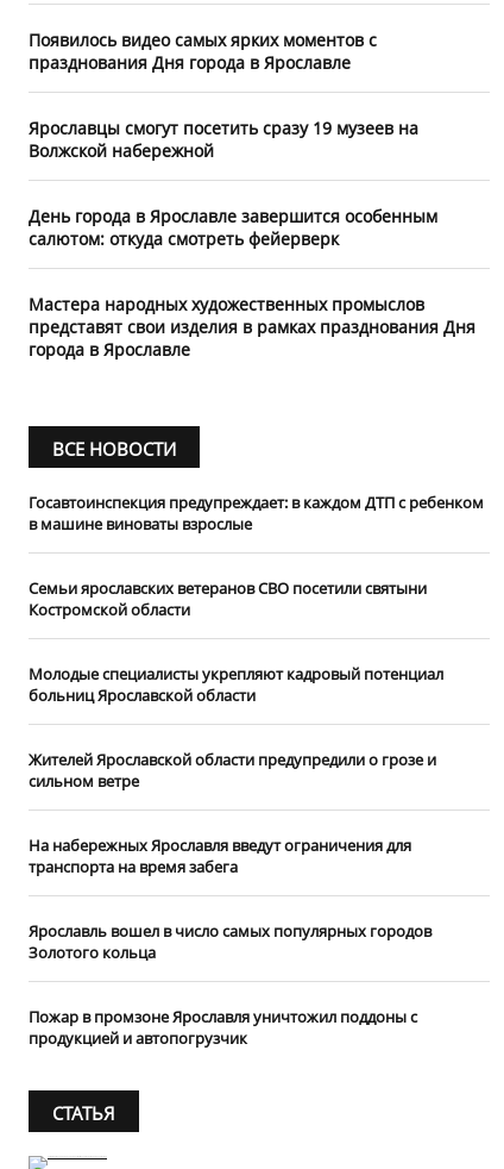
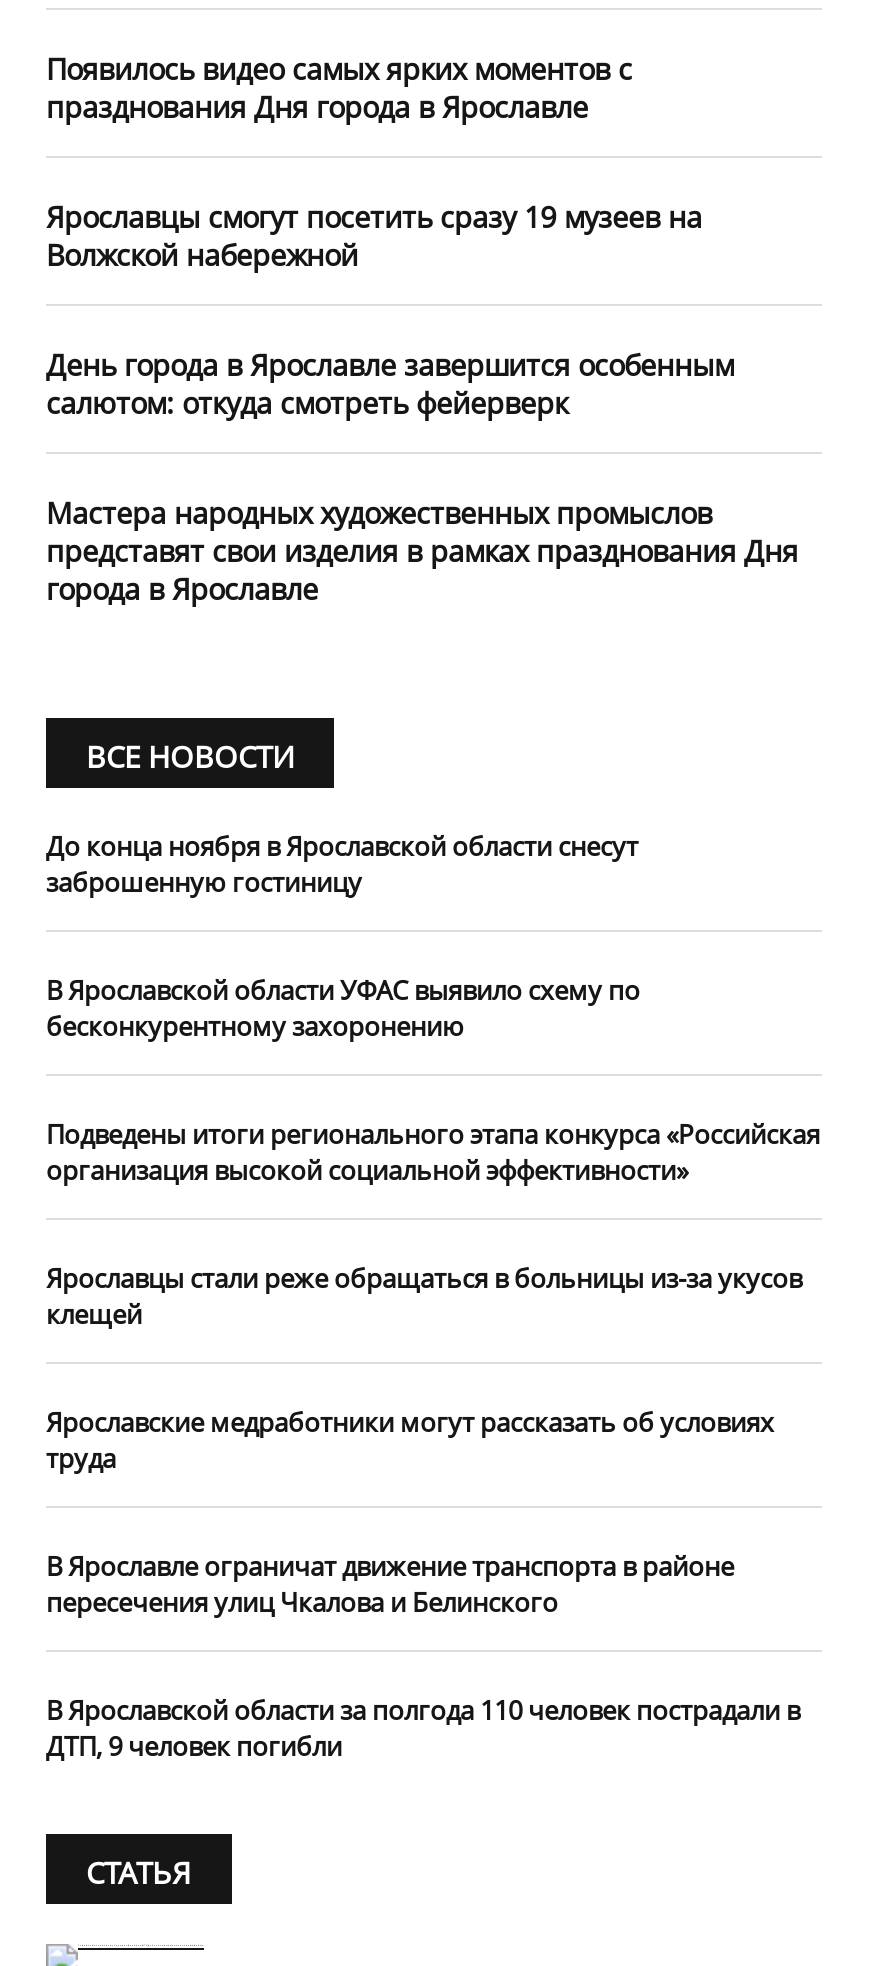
- Госавтоинспекция предупреждает: в каждом ДТП с ребенком
- в машине виноваты взрослые
+ До конца ноября в Ярославской области снесут
+ заброшенную гостиницу

- Семьи ярославских ветеранов СВО посетили святыни
- Костромской области
+ В Ярославской области УФАС выявило схему по
+ бесконкурентному захоронению

- Молодые специалисты укрепляют кадровый потенциал
- больниц Ярославской области
+ Подведены итоги регионального этапа конкурса «Российская
+ организация высокой социальной эффективности»

- Жителей Ярославской области предупредили о грозе и
- сильном ветре
+ Ярославцы стали реже обращаться в больницы из-за укусов
+ клещей

- На набережных Ярославля введут ограничения для
- транспорта на время забега
+ Ярославские медработники могут рассказать об условиях
+ труда

- Ярославль вошел в число самых популярных городов
- Золотого кольца
+ В Ярославле ограничат движение транспорта в районе
+ пересечения улиц Чкалова и Белинского

- Пожар в промзоне Ярославля уничтожил поддоны с
- продукцией и автопогрузчик
+ В Ярославской области за полгода 110 человек пострадали в
+ ДТП, 9 человек погибли
